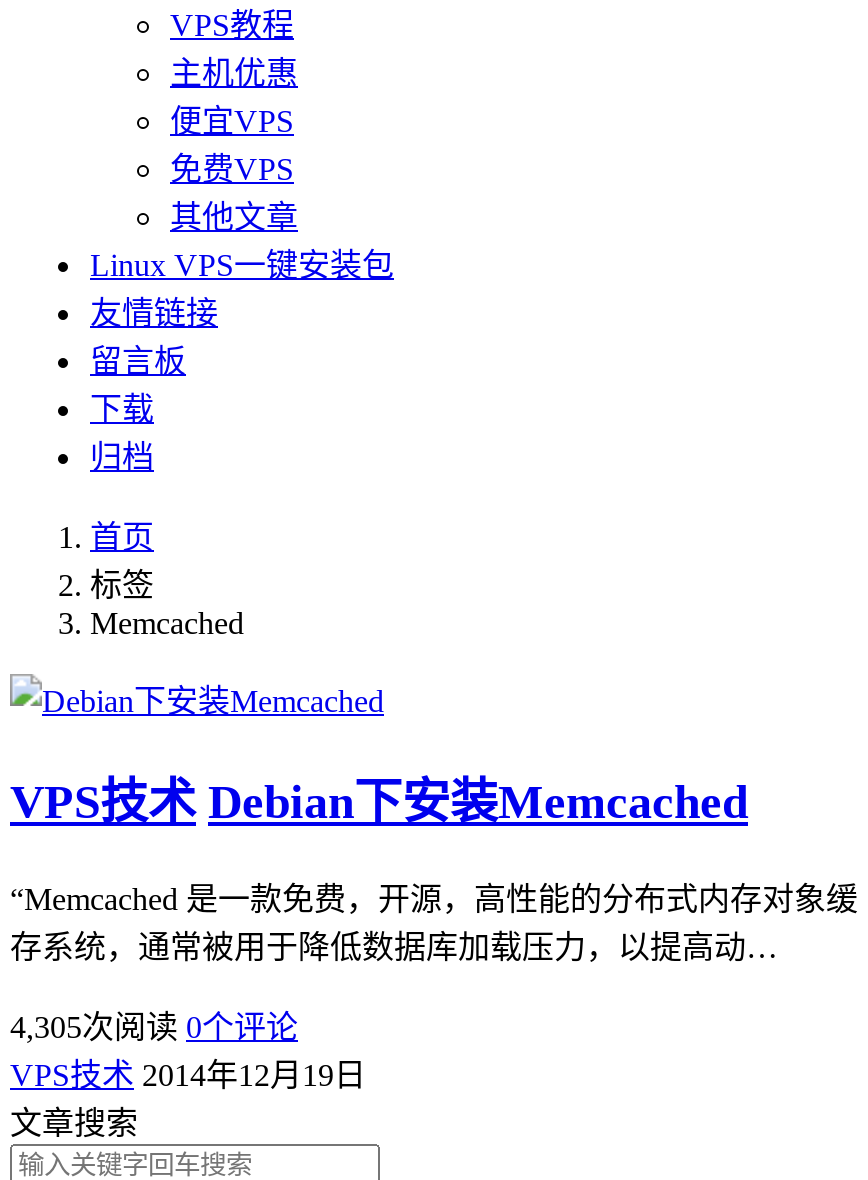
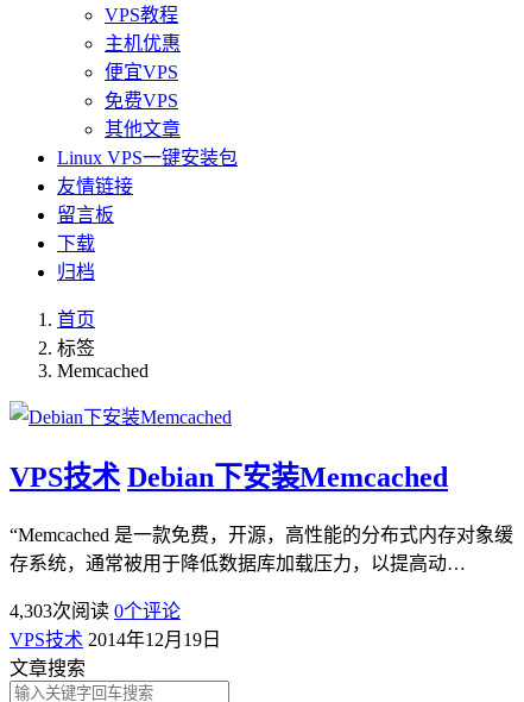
- 4,305次阅读 0个评论
+ 4,303次阅读 0个评论
